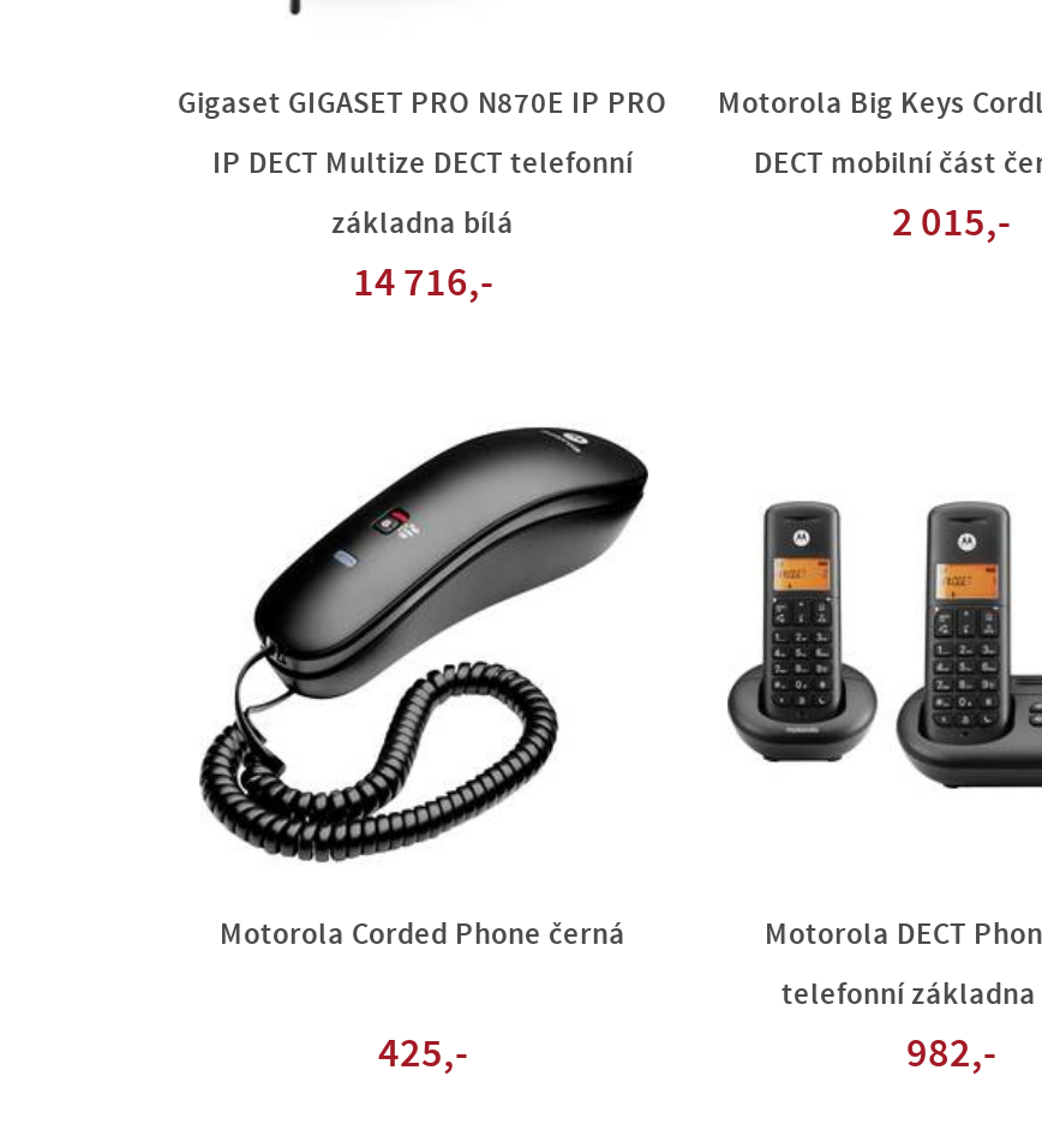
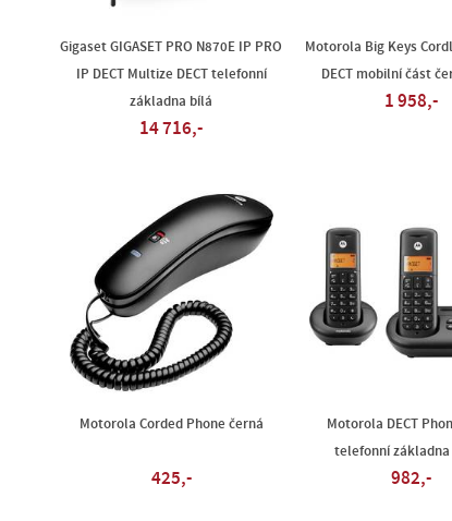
- 2 015,-
+ 1 958,-
